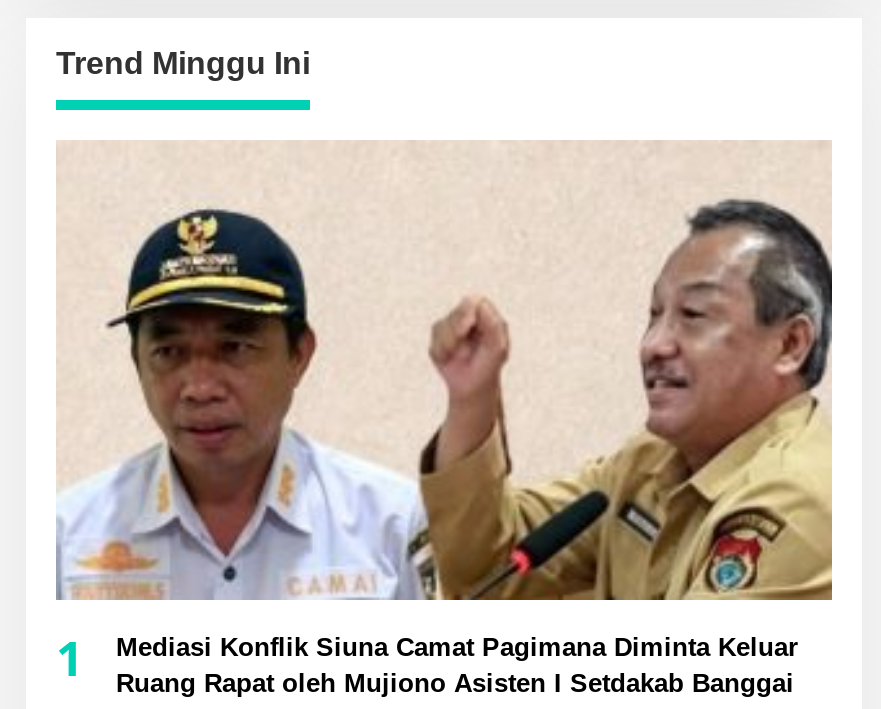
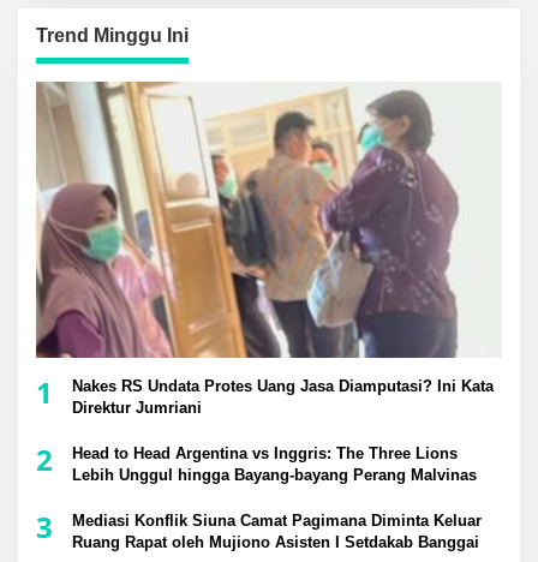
- [image]
+ [image]

+ Nakes RS Undata Protes Uang Jasa Diamputasi? Ini Kata
+ Direktur Jumriani
+ 2
+ Head to Head Argentina vs Inggris: The Three Lions
+ Lebih Unggul hingga Bayang-bayang Perang Malvinas
+ 3
